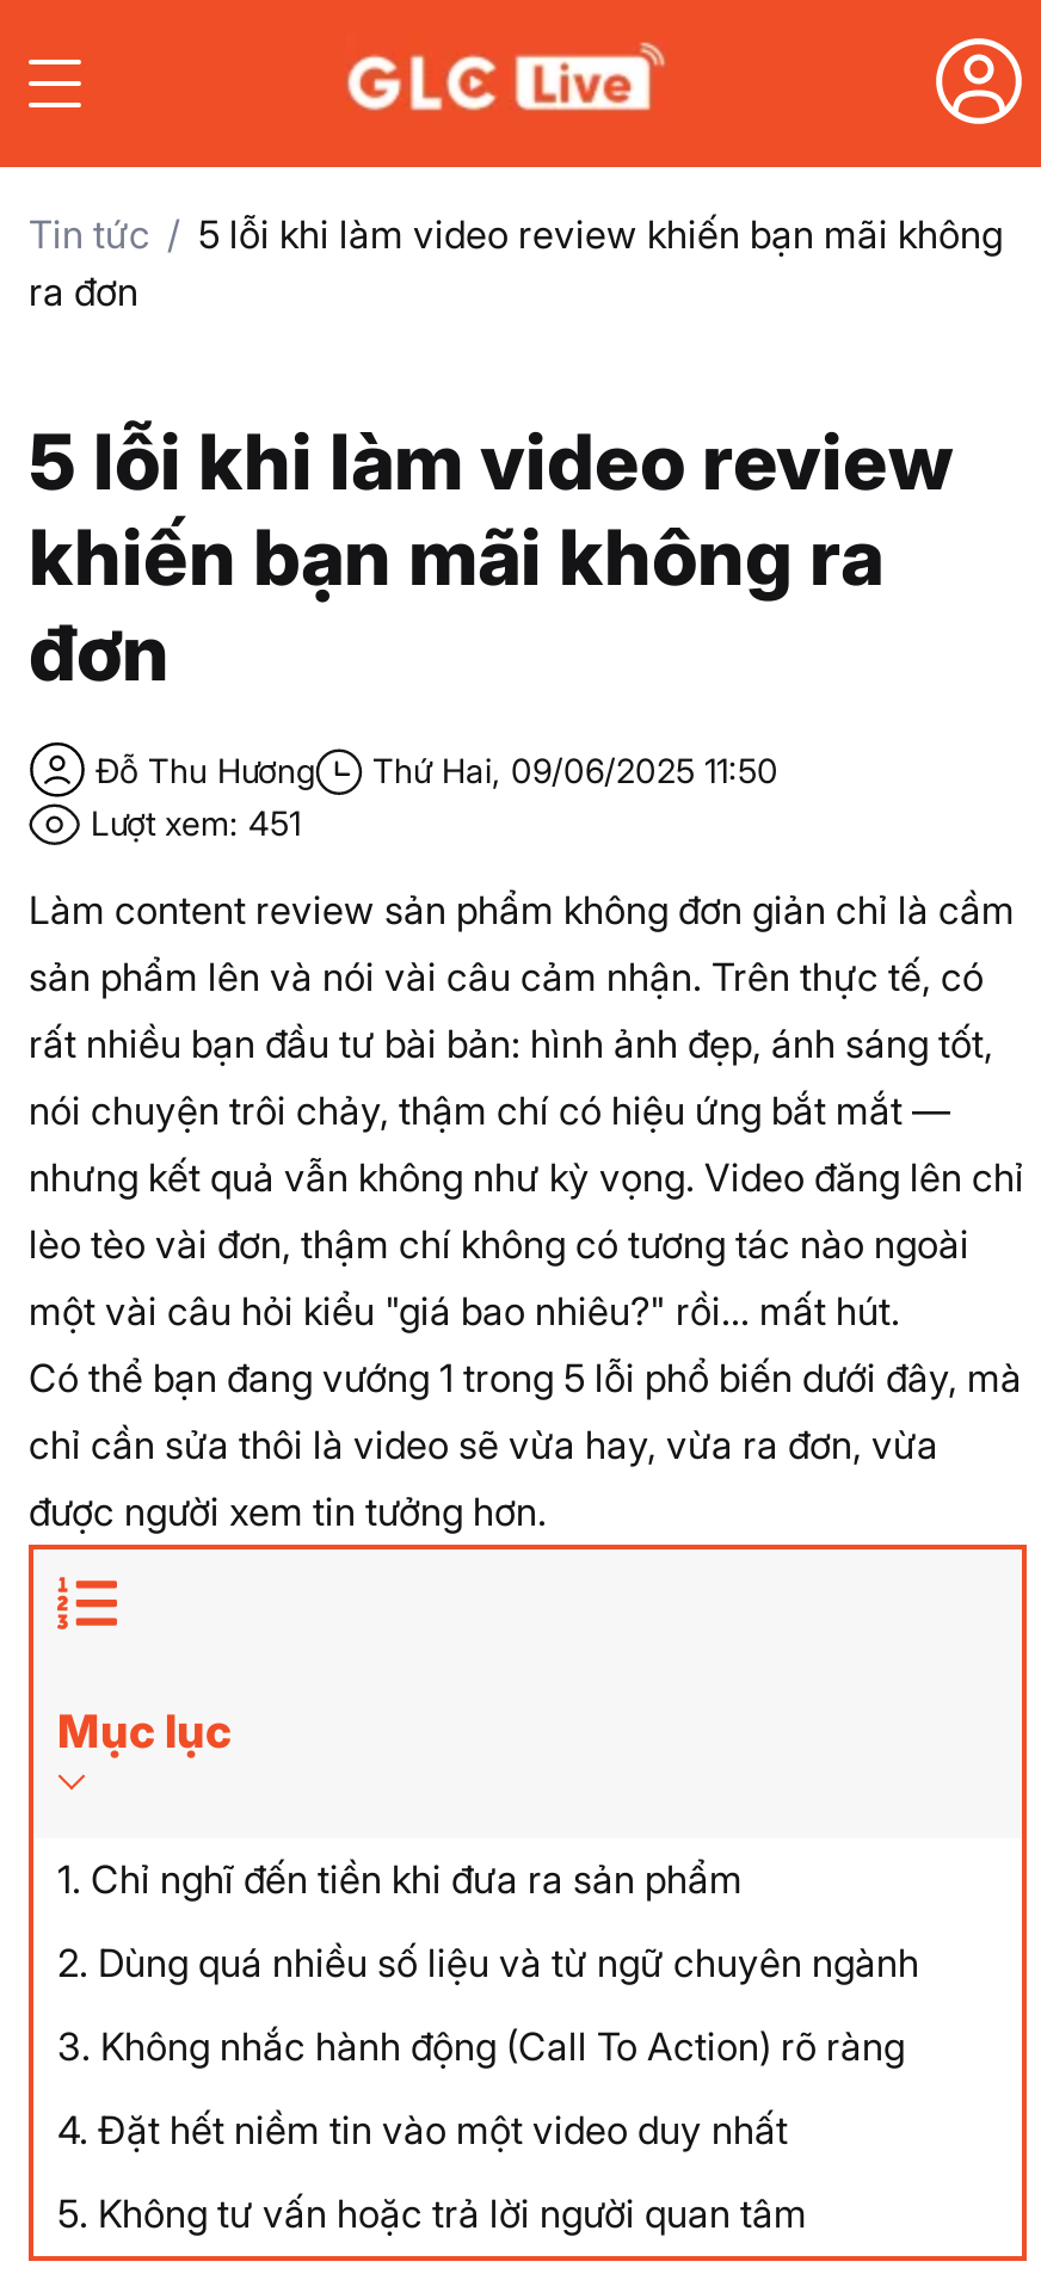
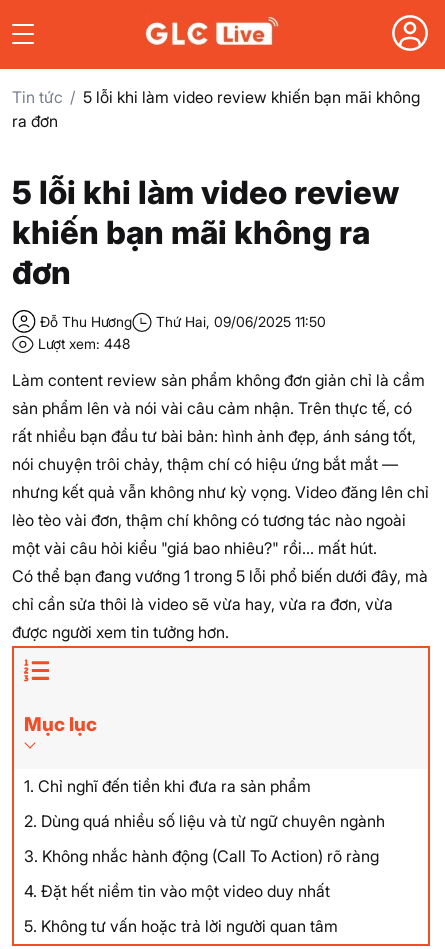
- Lượt xem: 451
+ Lượt xem: 448
